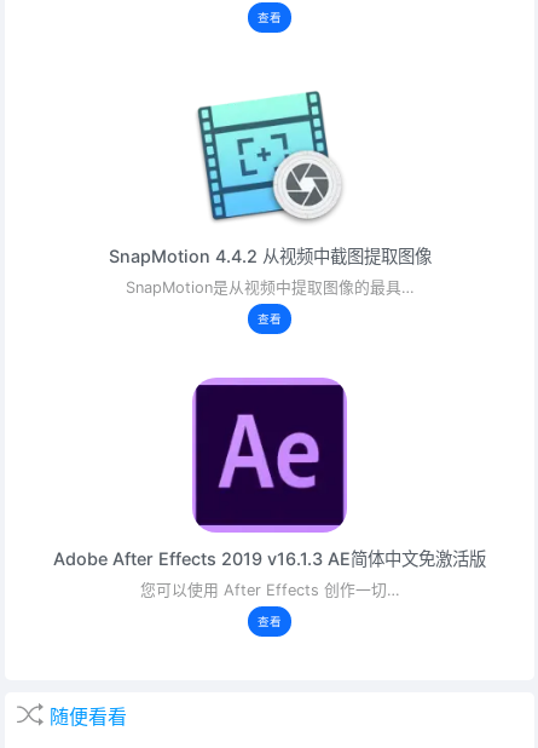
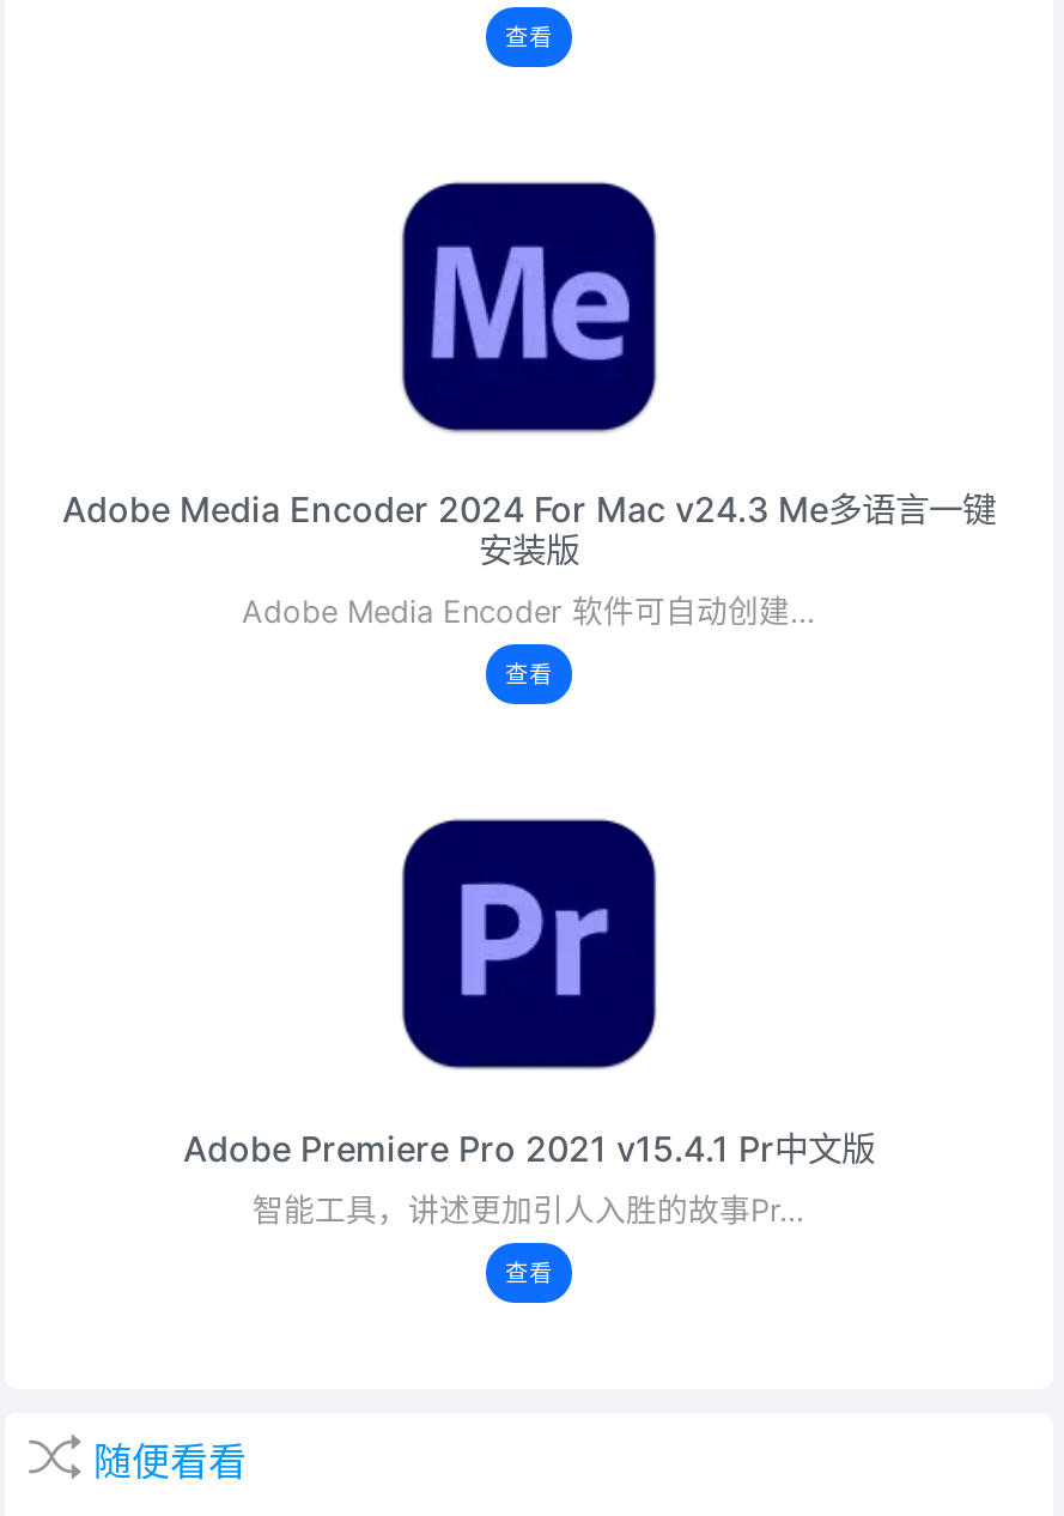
- [image]
- SnapMotion 4.4.2 从视频中截图提取图像
+ [image]
+ Adobe Media Encoder 2024 For Mac v24.3 Me多语言一键
+ 安装版

- SnapMotion是从视频中提取图像的最具…
+ Adobe Media Encoder 软件可自动创建…

- [image]
- Adobe After Effects 2019 v16.1.3 AE简体中文免激活版
+ [image]
+ Adobe Premiere Pro 2021 v15.4.1 Pr中文版

- 您可以使用 After Effects 创作一切…
+ 智能工具，讲述更加引人入胜的故事Pr…
